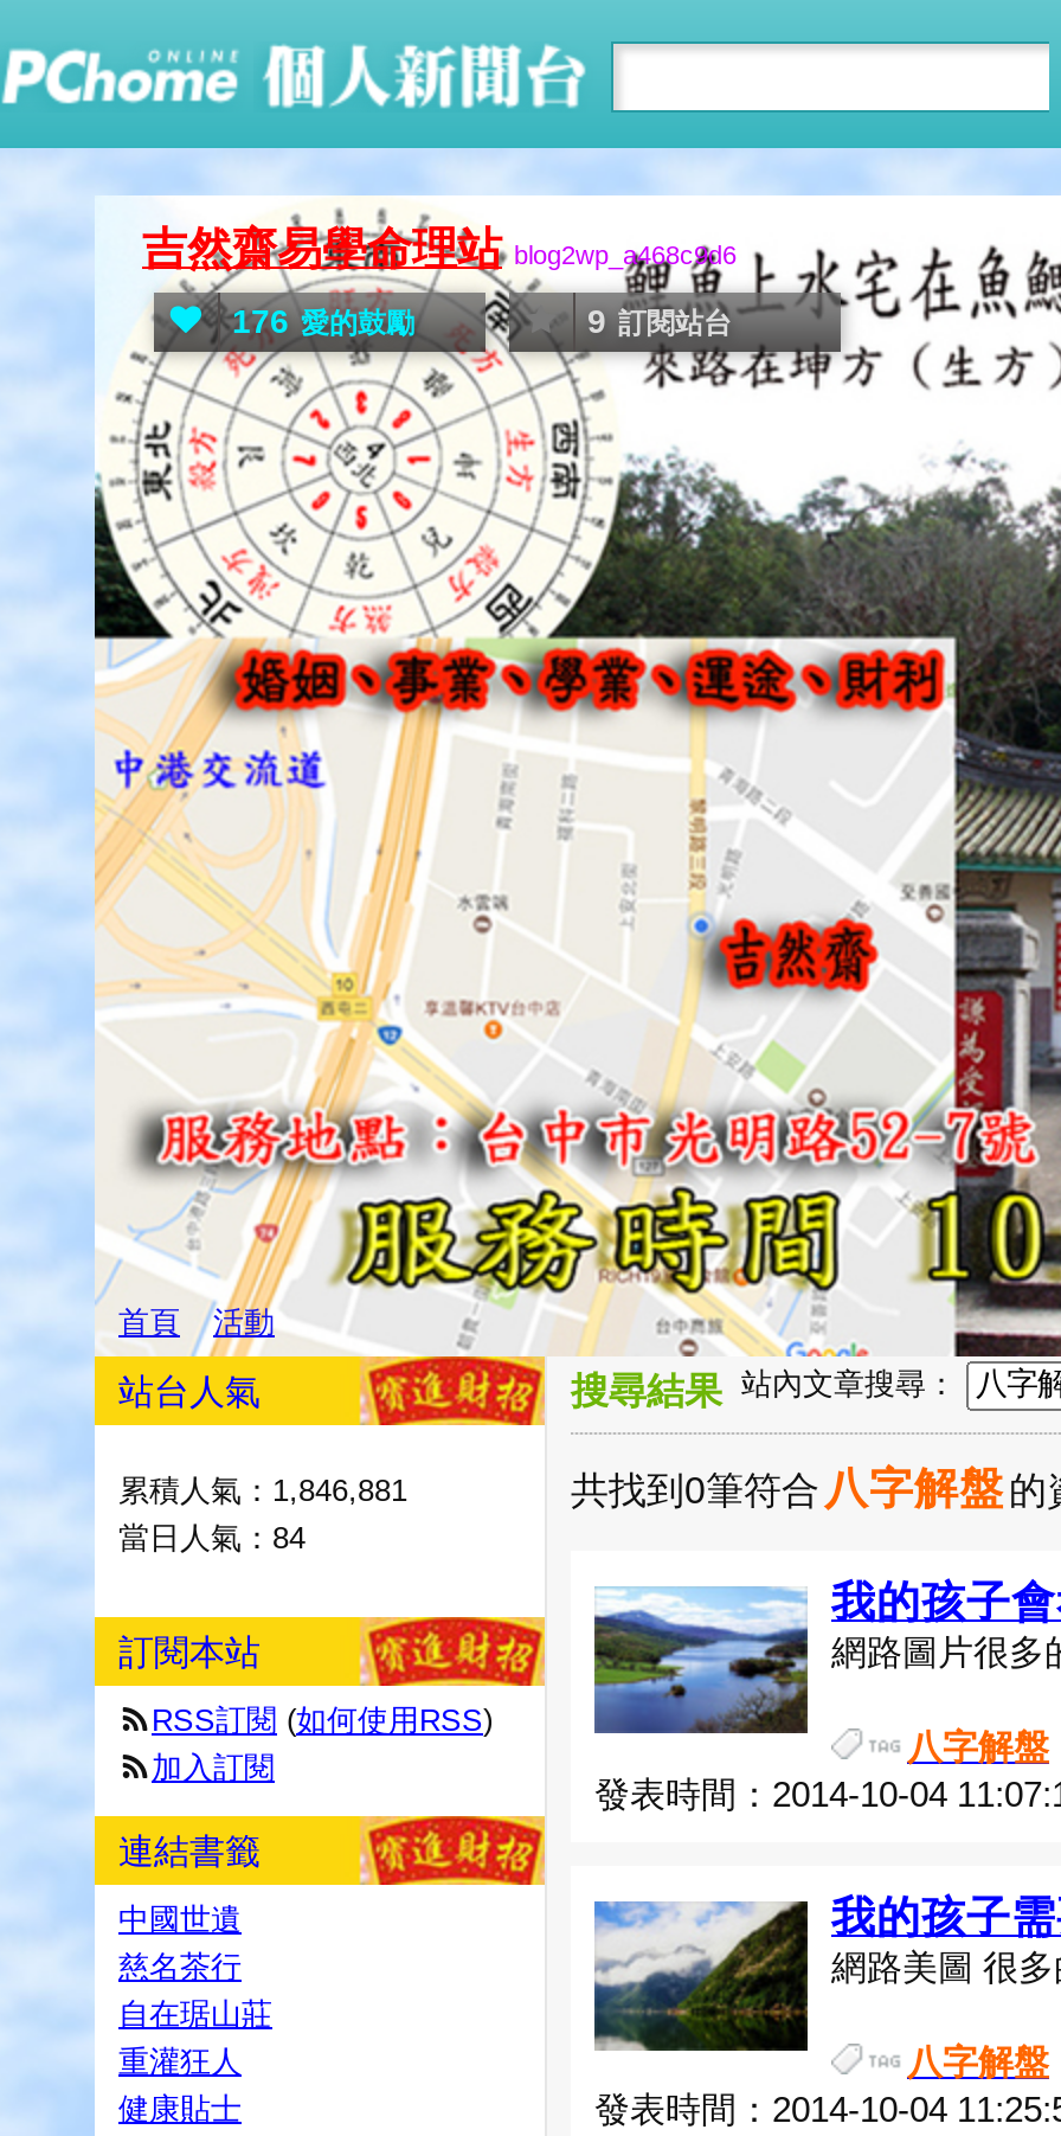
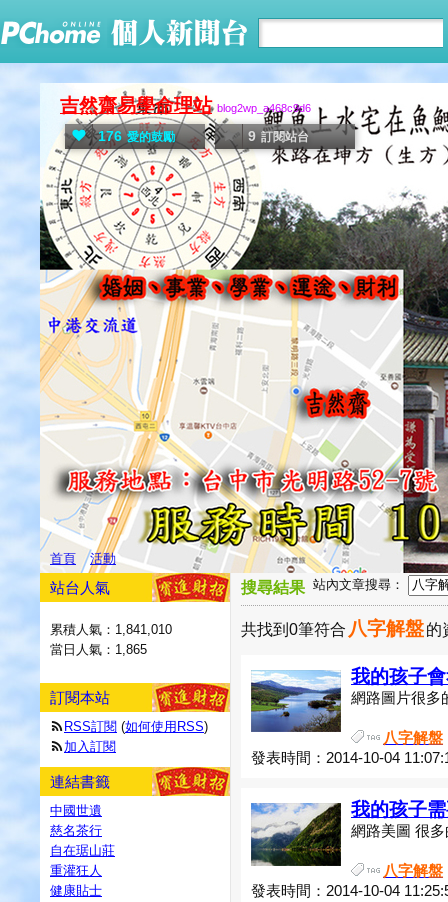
- 累積人氣：1,846,881
+ 累積人氣：1,841,010

- 當日人氣：84
+ 當日人氣：1,865
